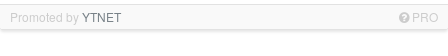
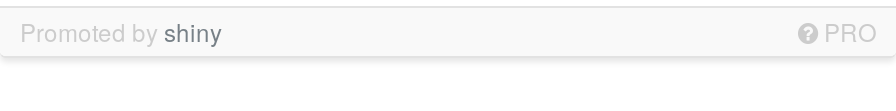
- Promoted by YTNET
+ Promoted by shiny
